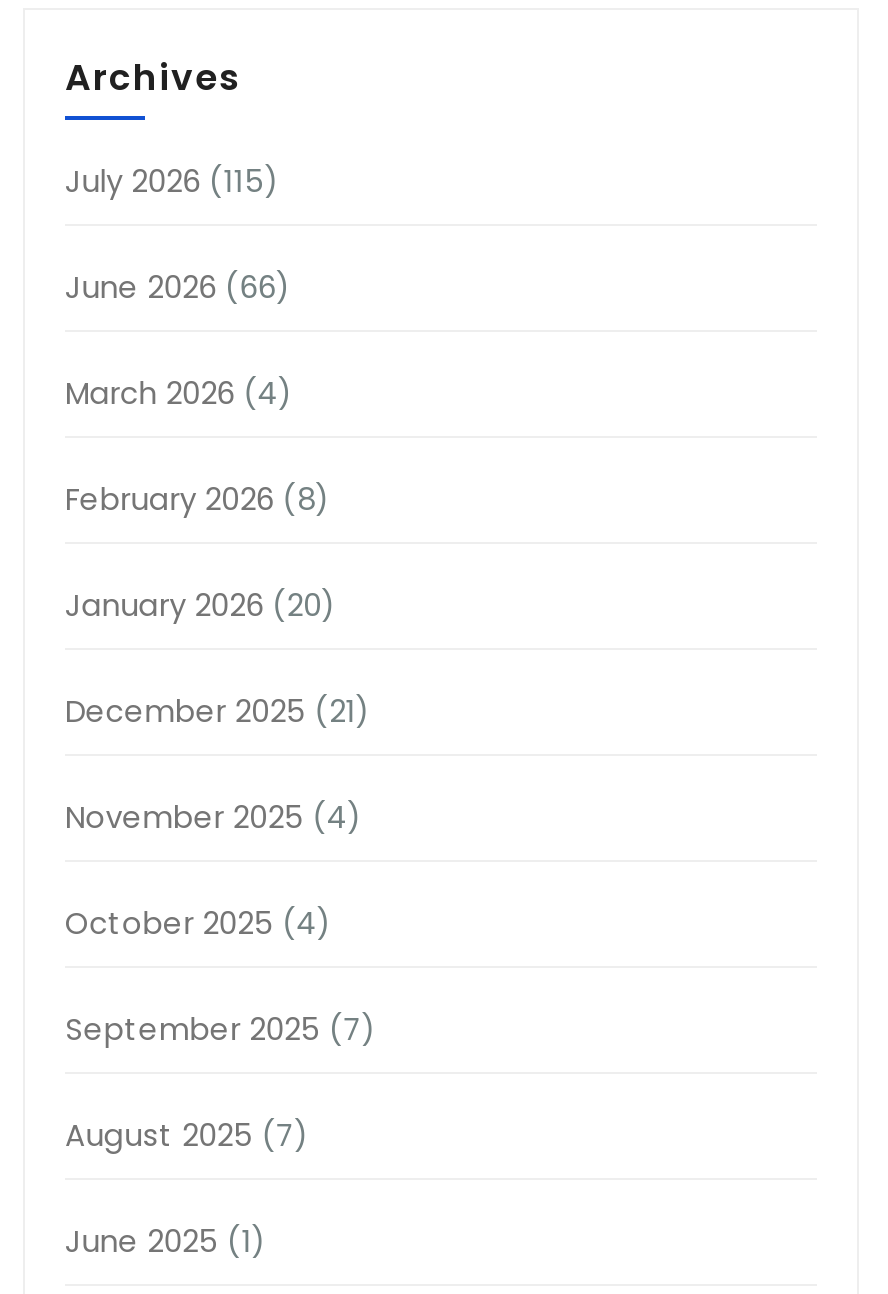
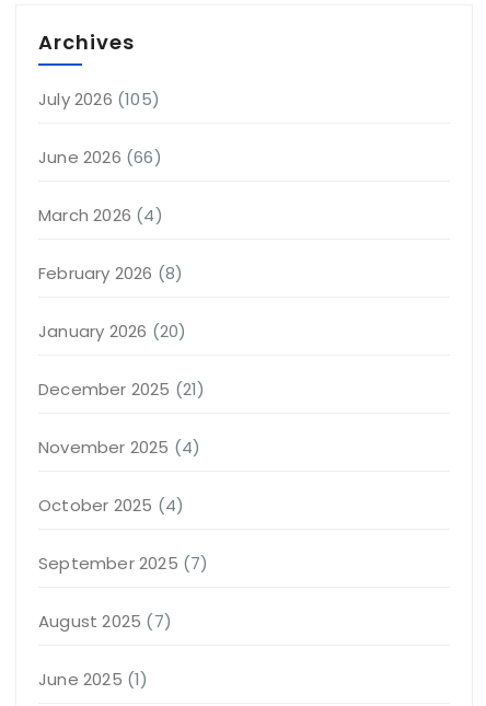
- July 2026 (115)
+ July 2026 (105)
